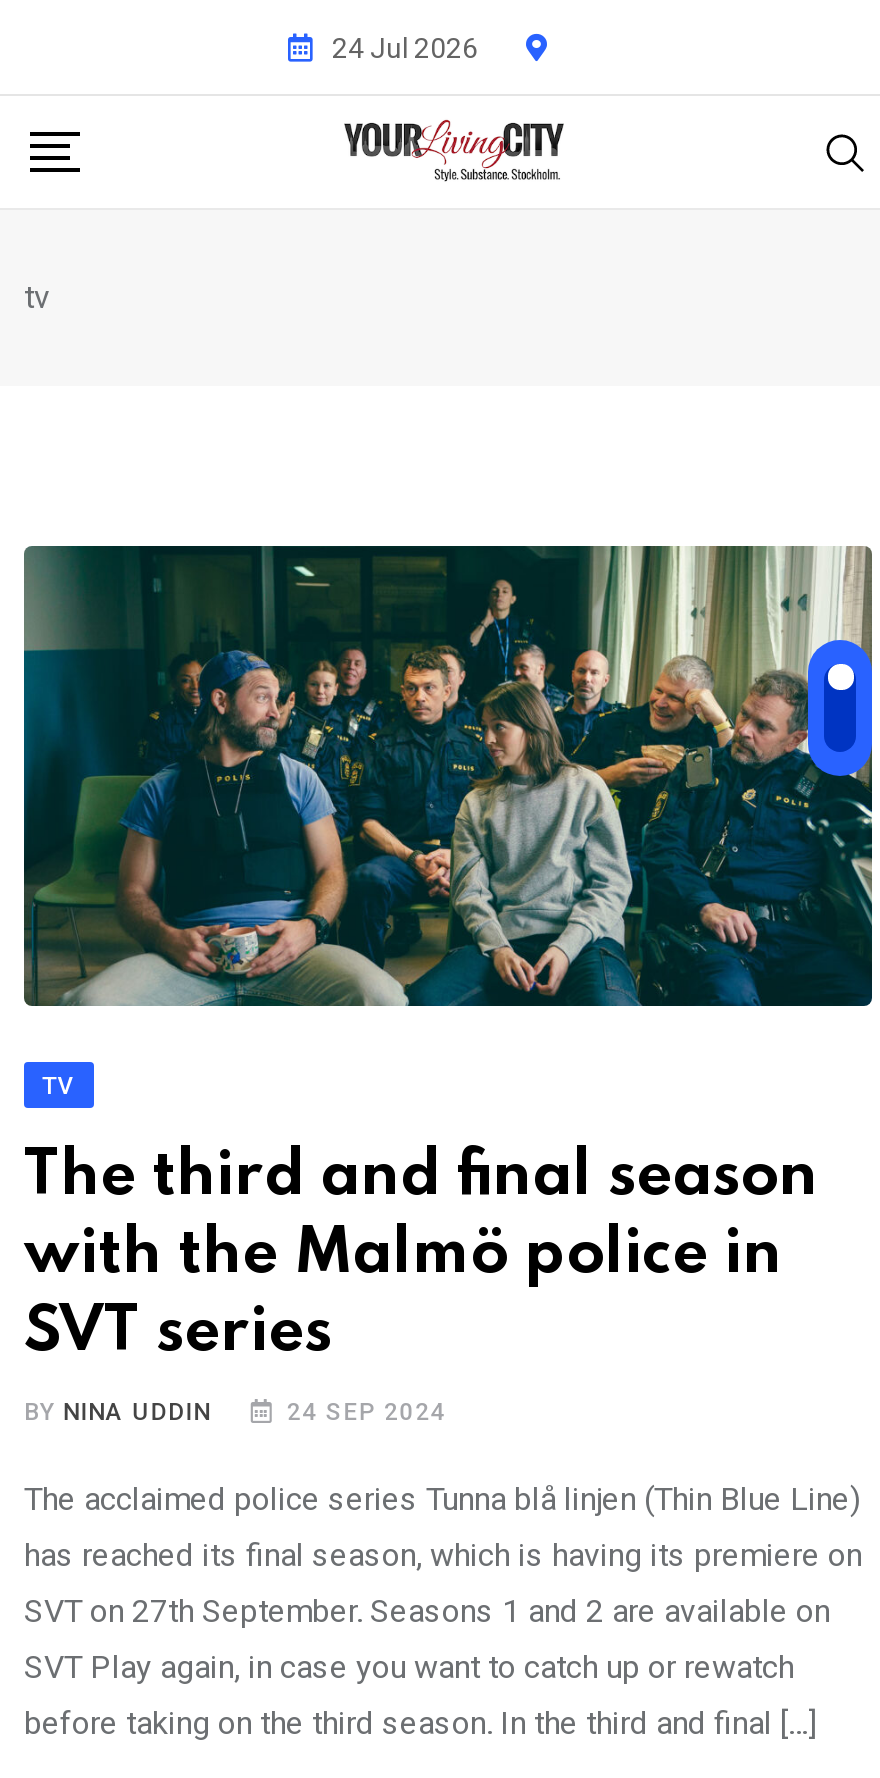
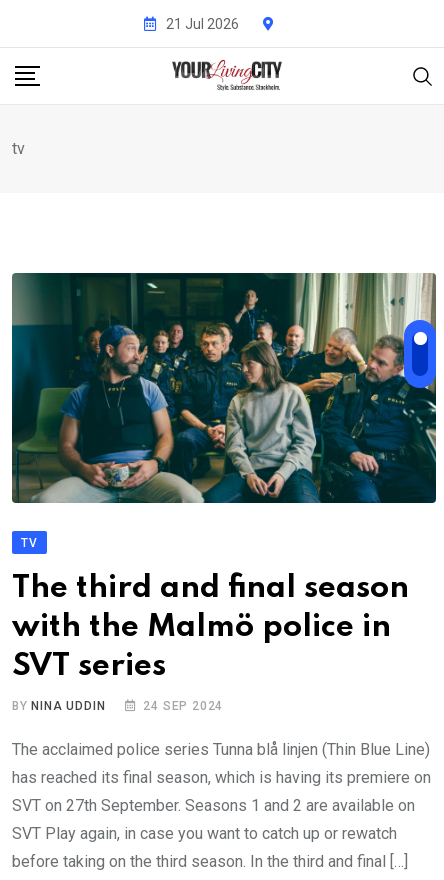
- 24 Jul 2026
+ 21 Jul 2026
